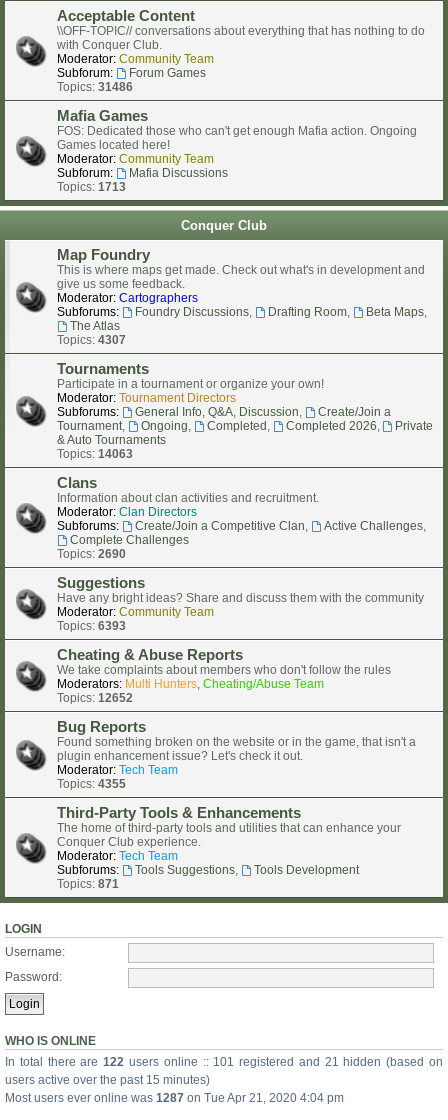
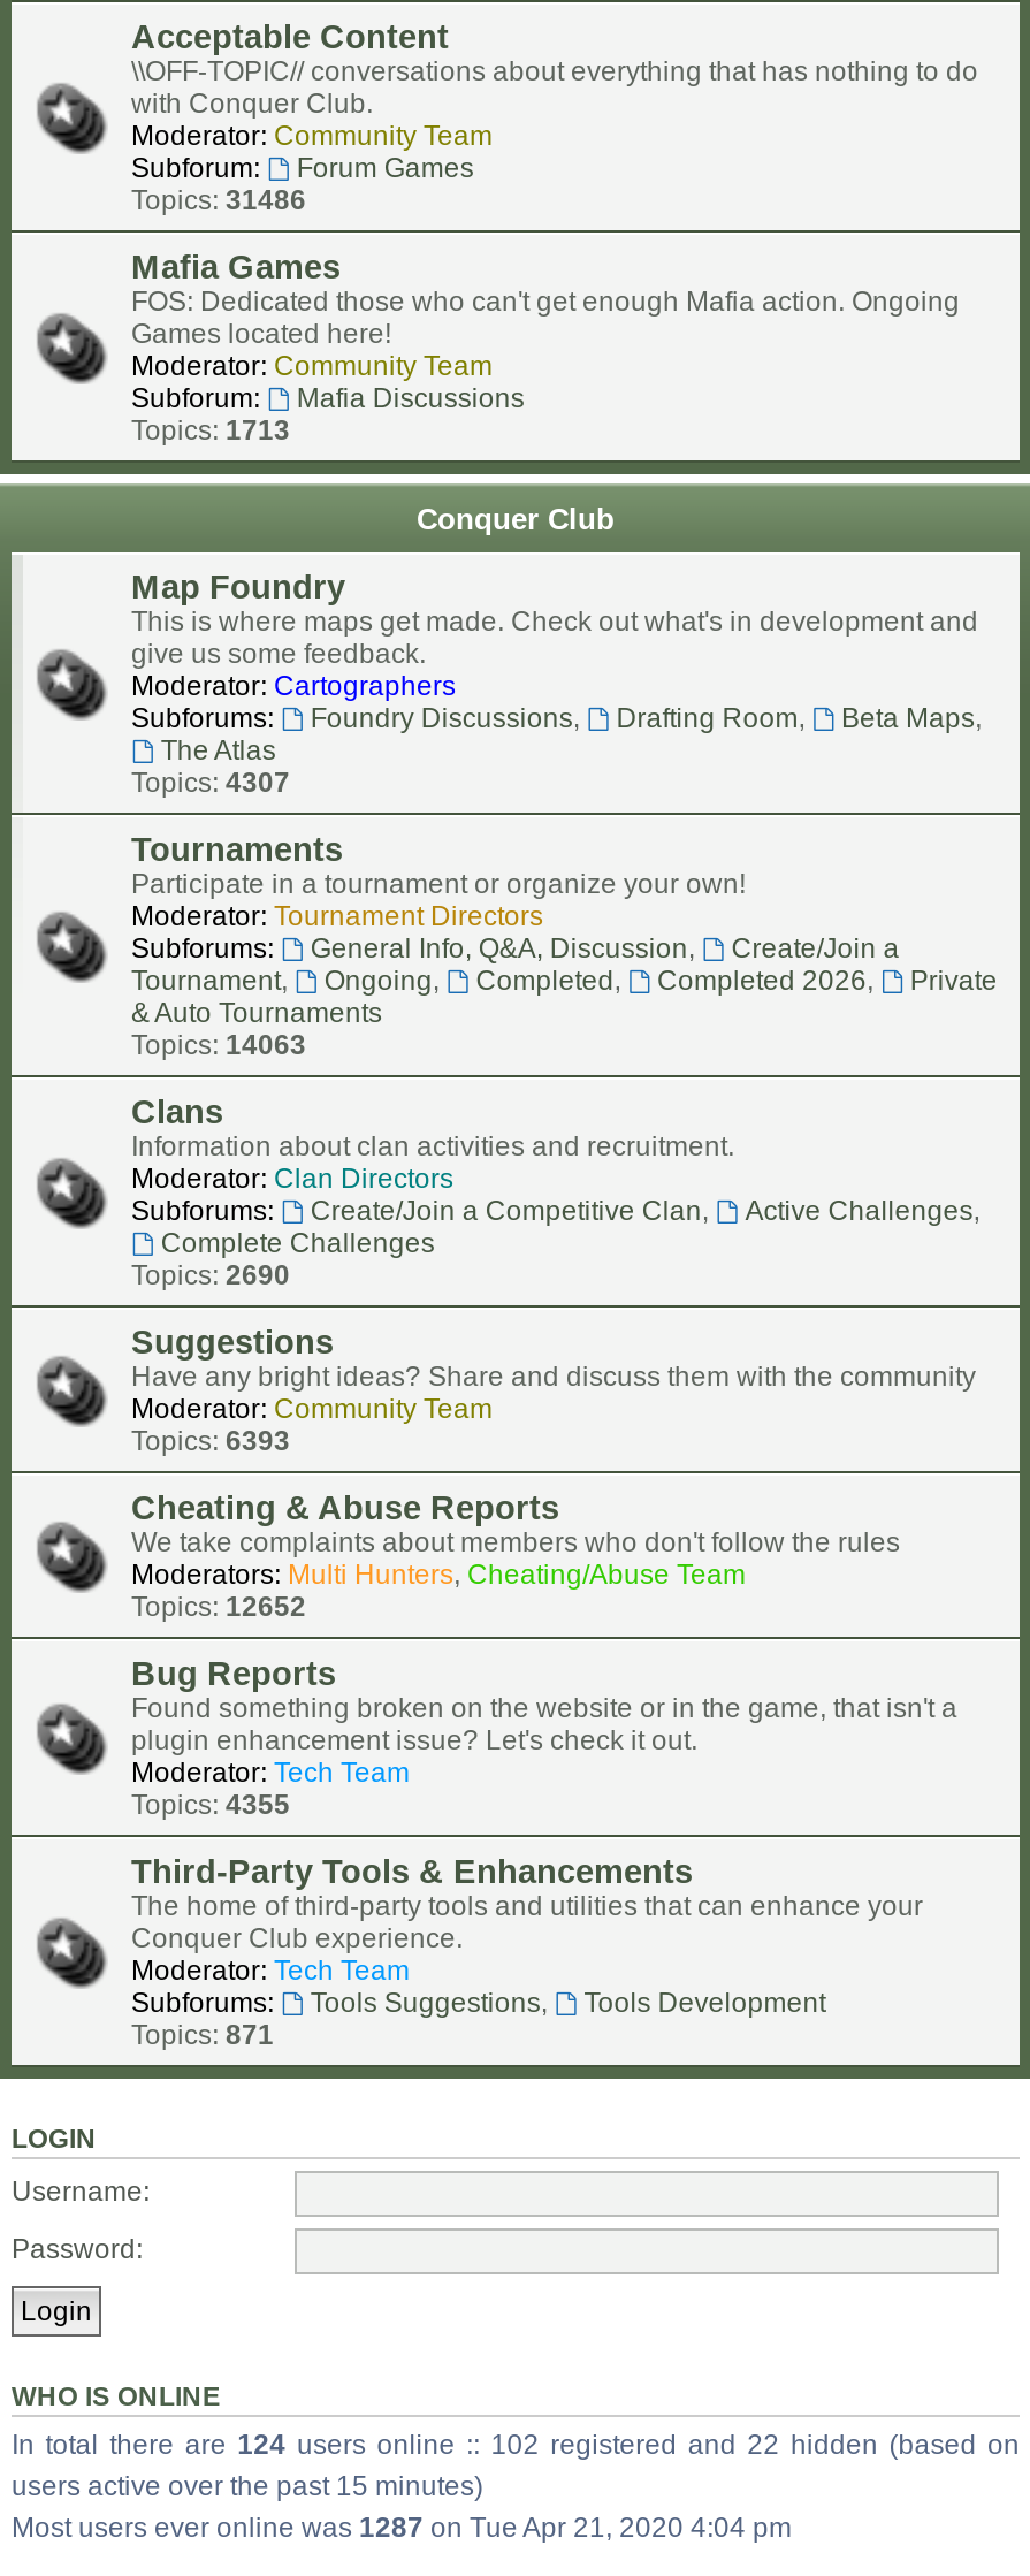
- In total there are 122 users online :: 101 registered and 21 hidden (based on
+ In total there are 124 users online :: 102 registered and 22 hidden (based on
